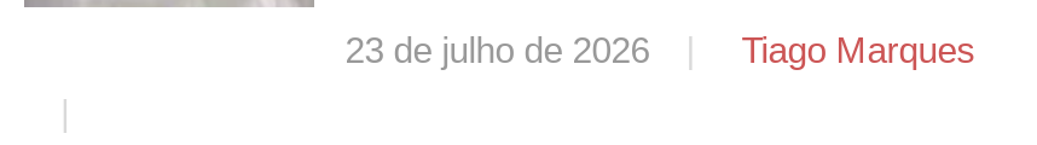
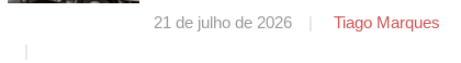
- 23 de julho de 2026
+ 21 de julho de 2026
